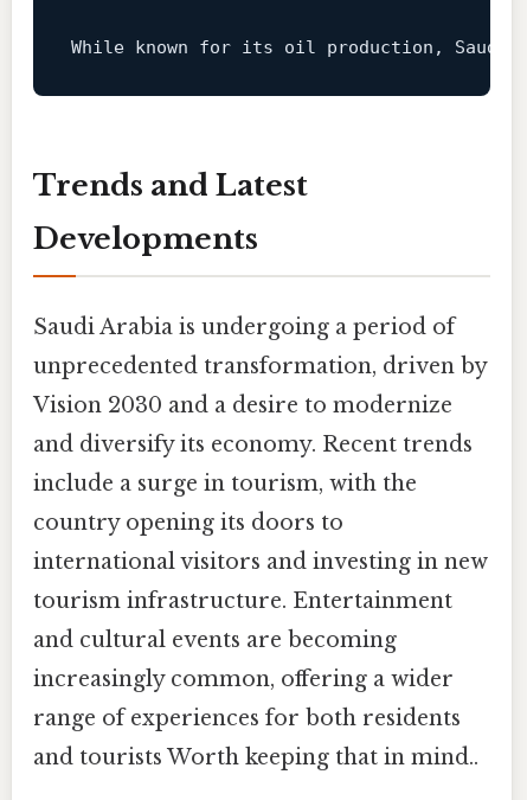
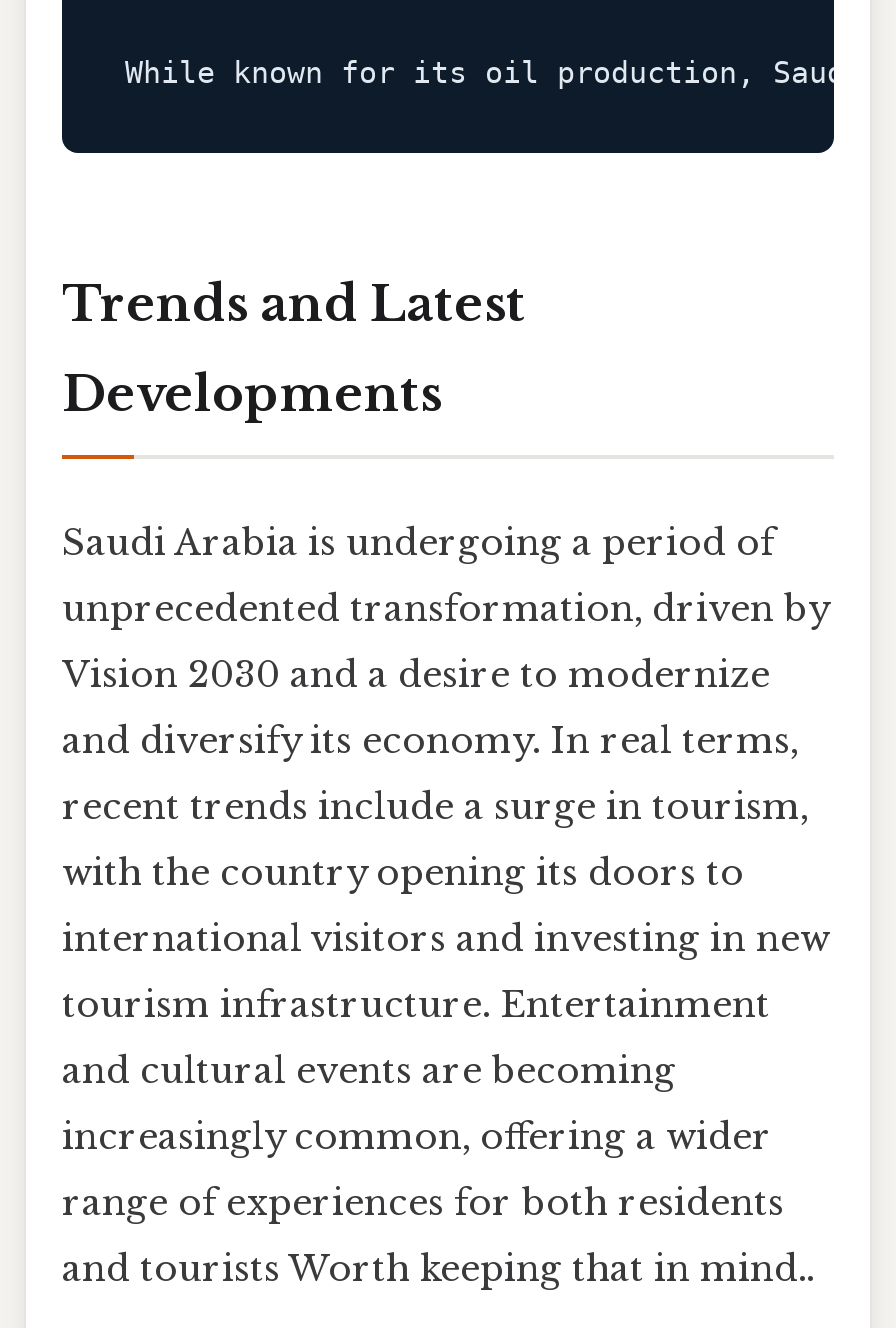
- and diversify its economy. Recent trends
+ and diversify its economy. In real terms,

- include a surge in tourism, with the
+ recent trends include a surge in tourism,

- country opening its doors to
+ with the country opening its doors to
